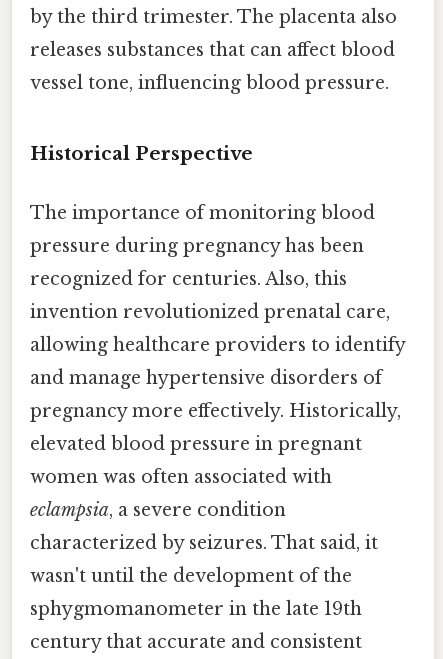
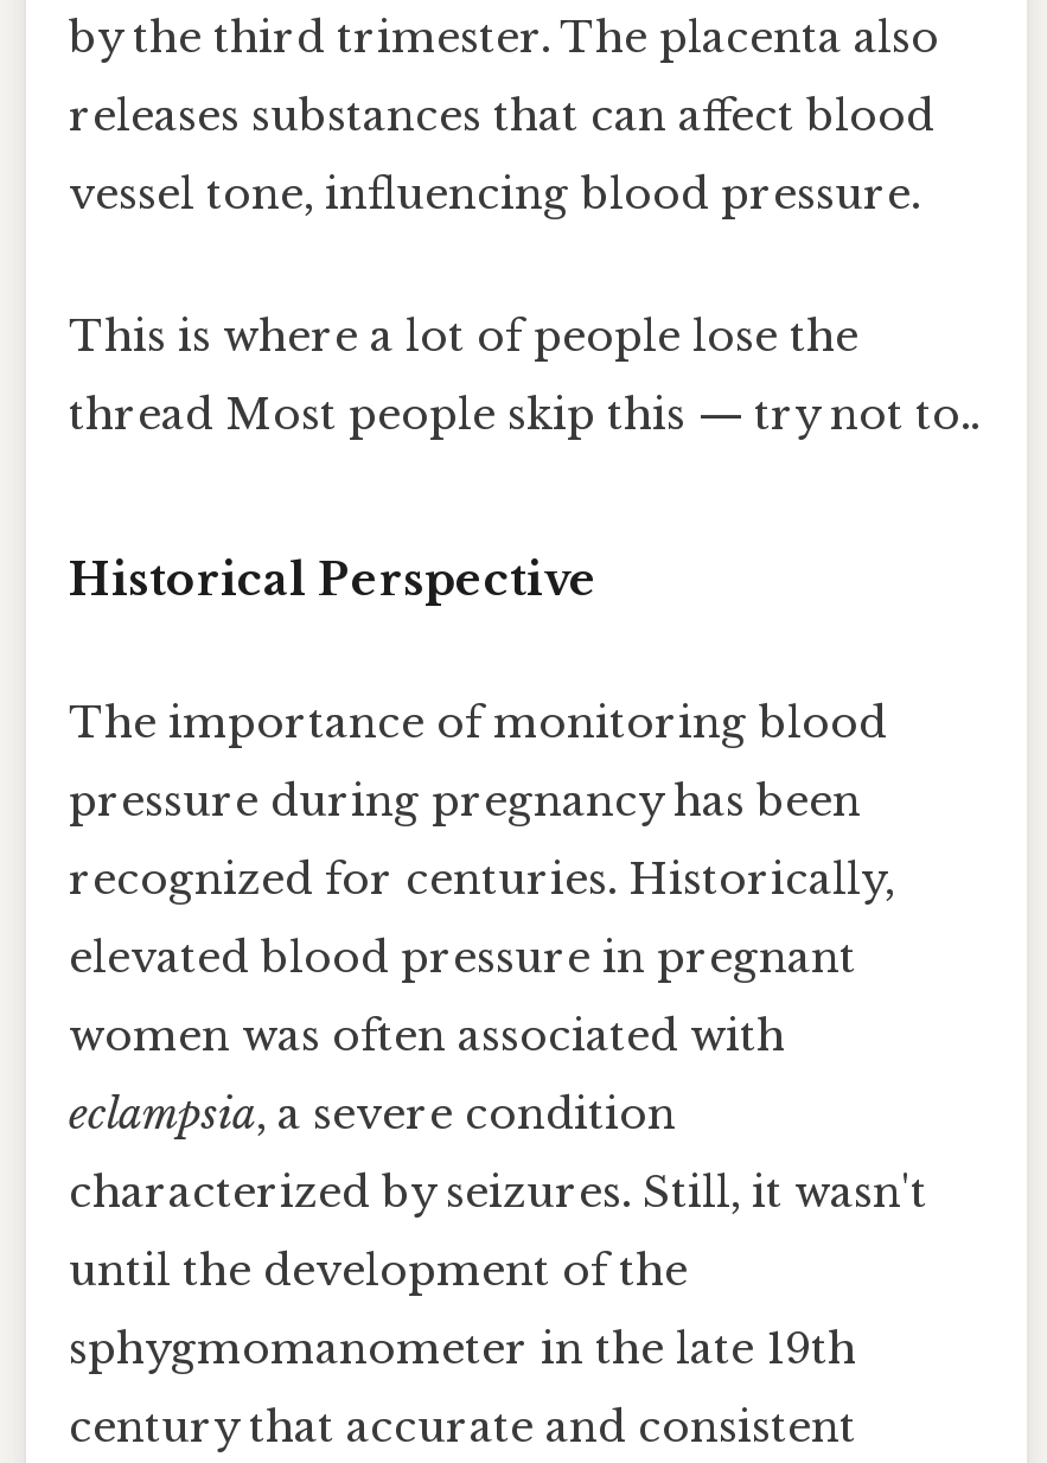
+ This is where a lot of people lose the
+ thread Most people skip this — try not to..

moved down: Historical Perspective | The importance of monitoring blood | pressure during pregnancy has been

- recognized for centuries. Also, this
- invention revolutionized prenatal care,
- allowing healthcare providers to identify
- and manage hypertensive disorders of
- pregnancy more effectively. Historically,
+ recognized for centuries. Historically,

- characterized by seizures. That said, it
+ characterized by seizures. Still, it wasn't

- wasn't until the development of the
+ until the development of the
